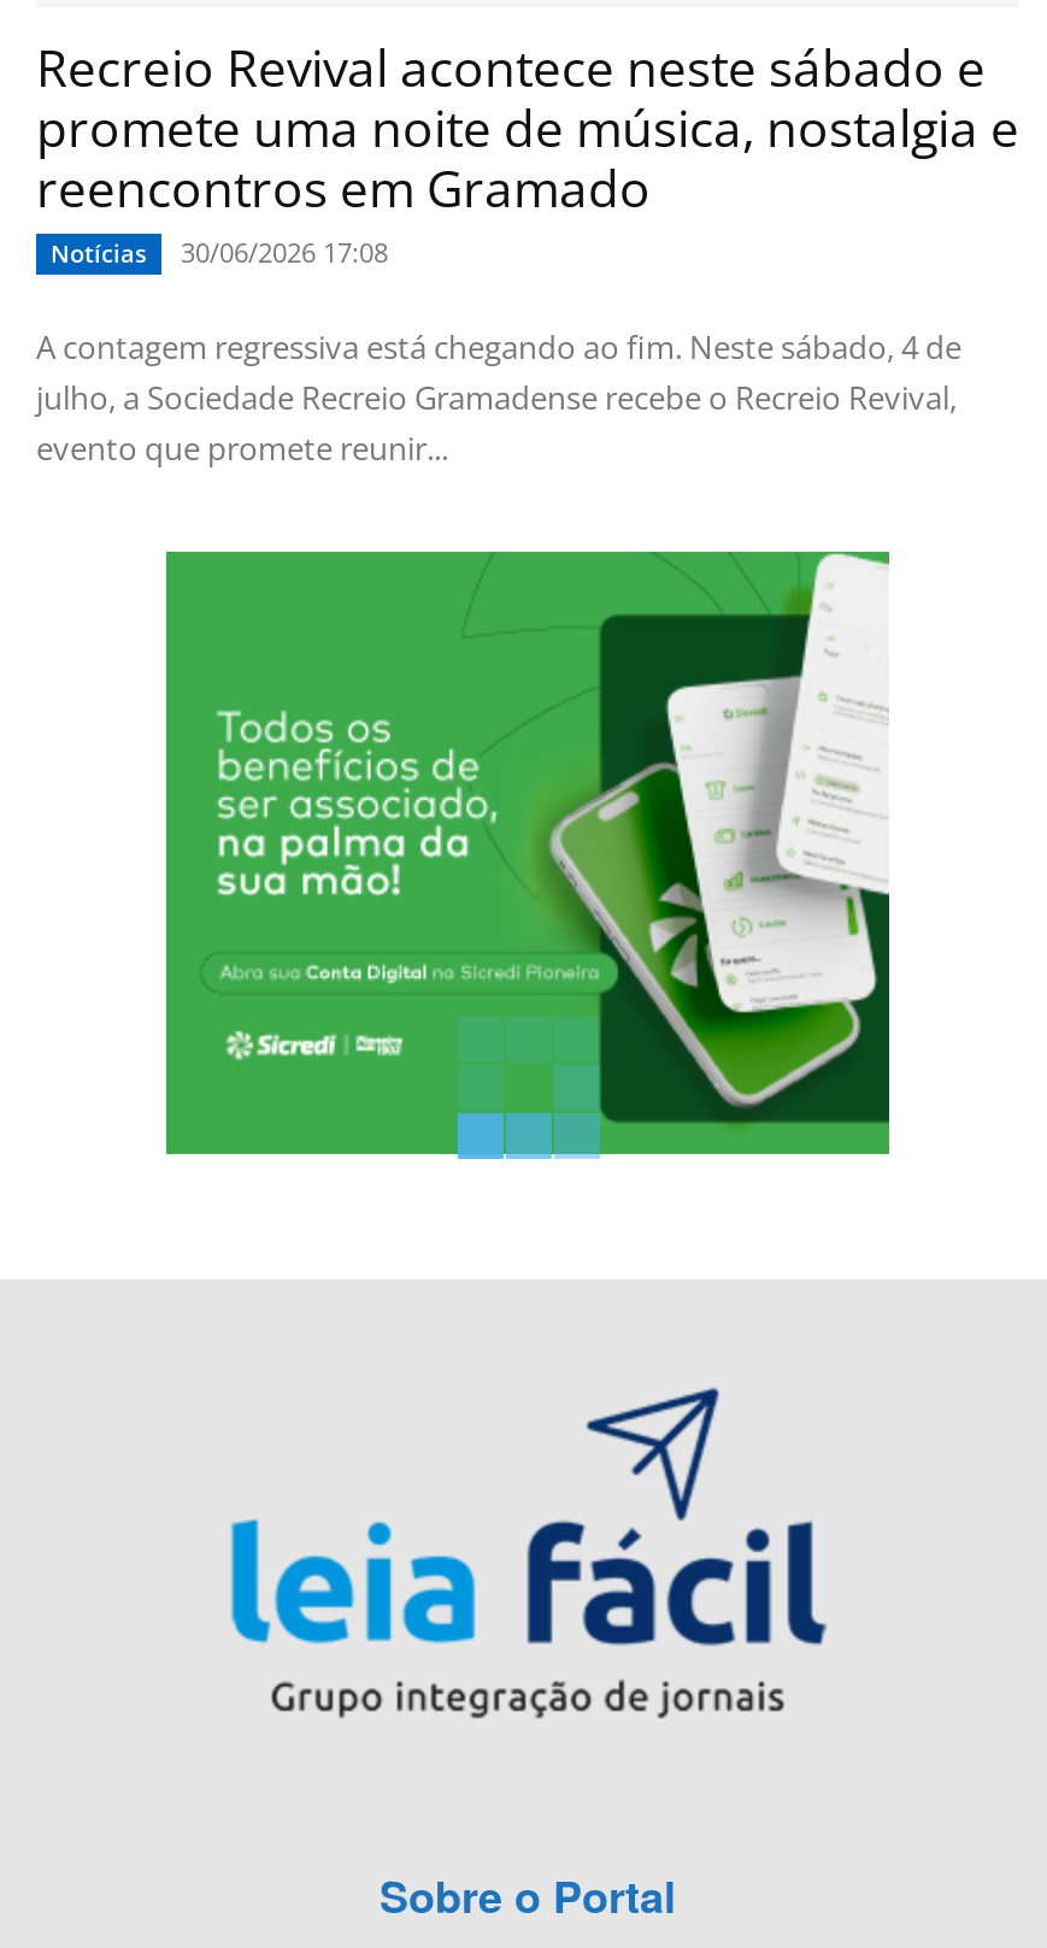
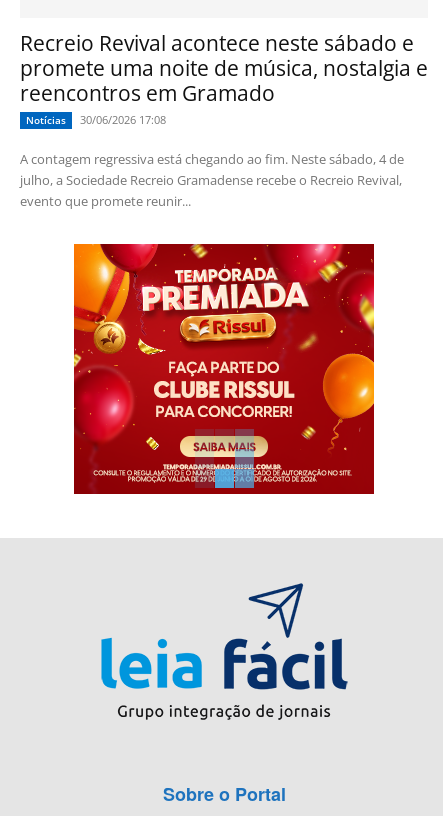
- [image]
+ [image]
